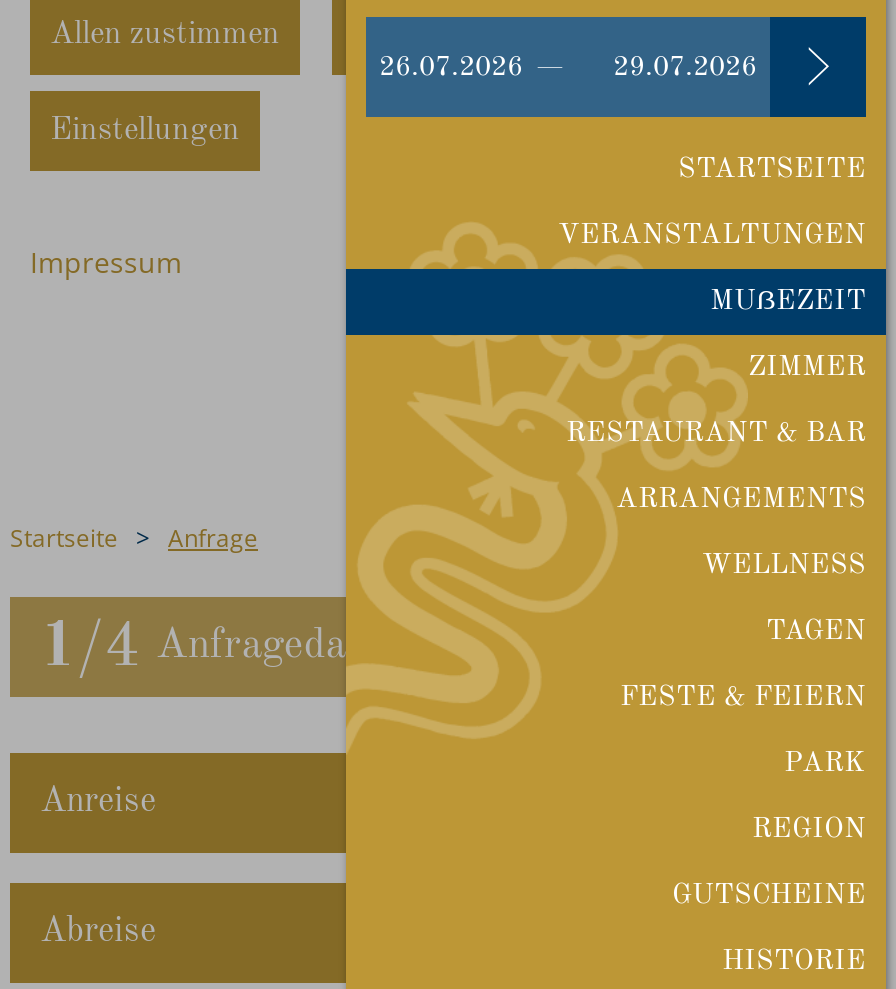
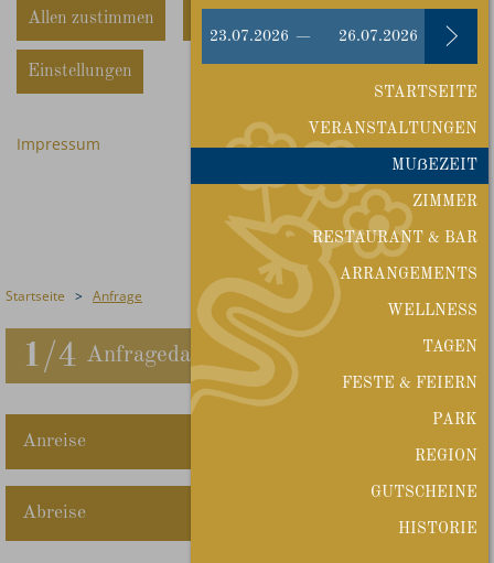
- 26.07.2026 —
+ 23.07.2026 —

- 29.07.2026
+ 26.07.2026
